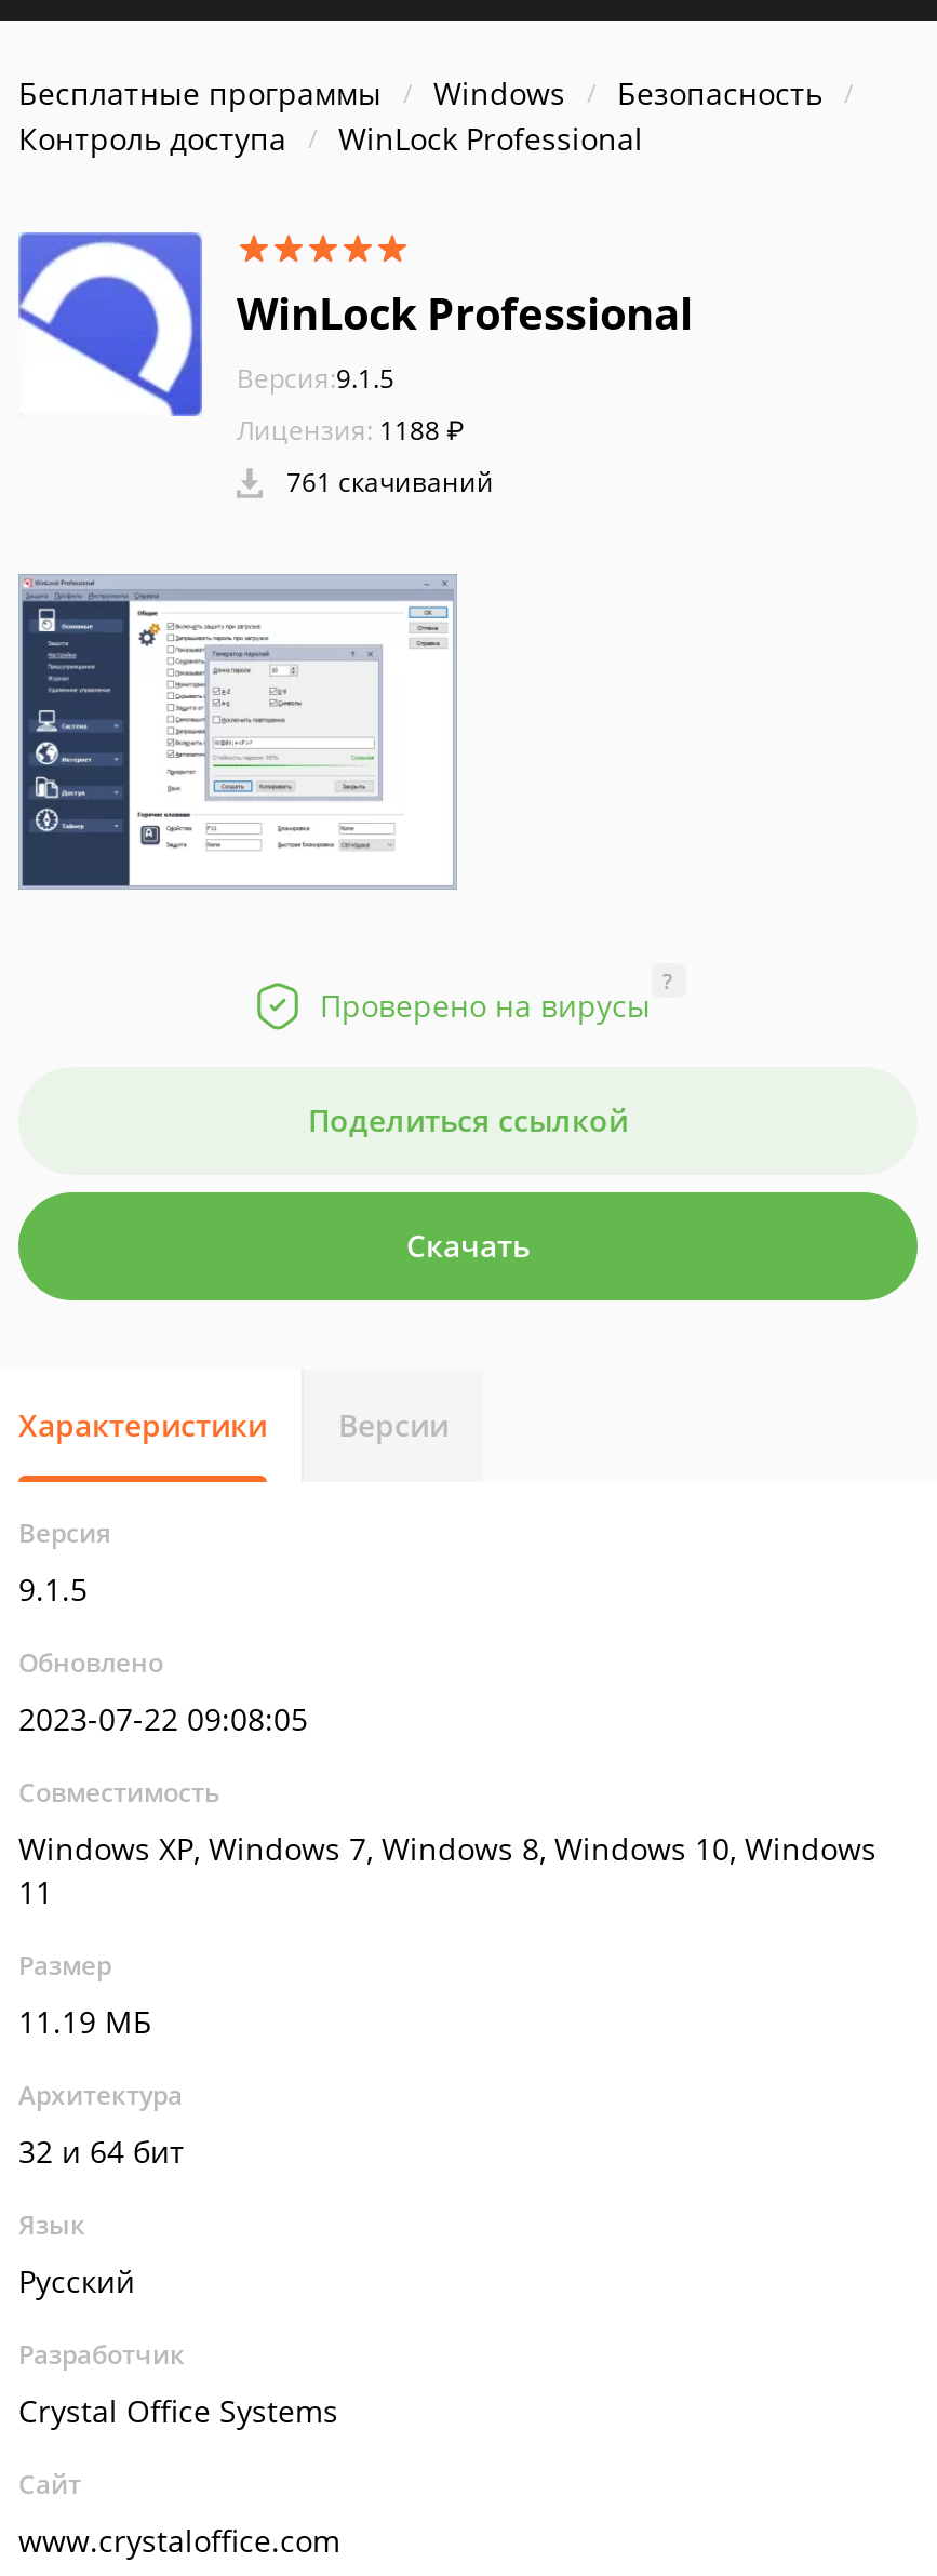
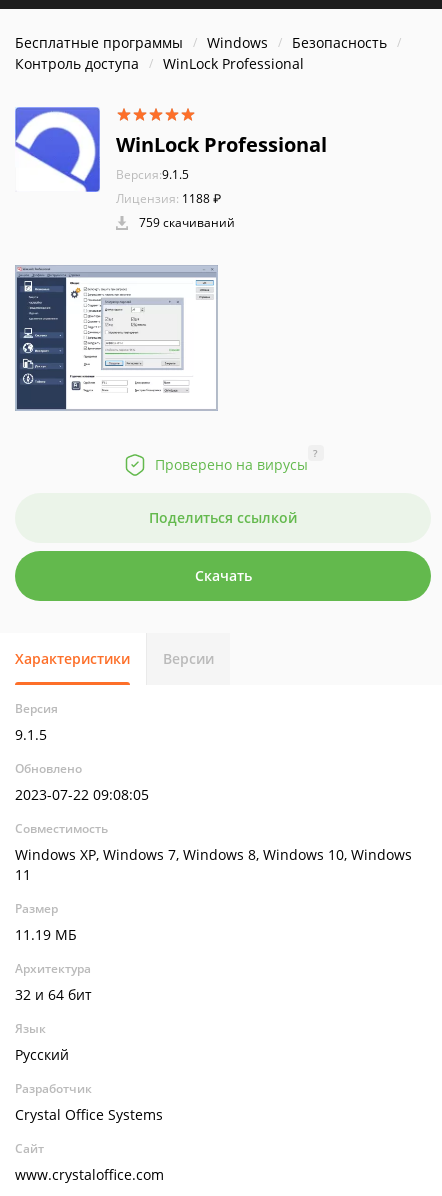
- 761 скачиваний
+ 759 скачиваний
